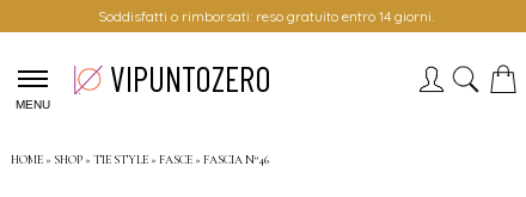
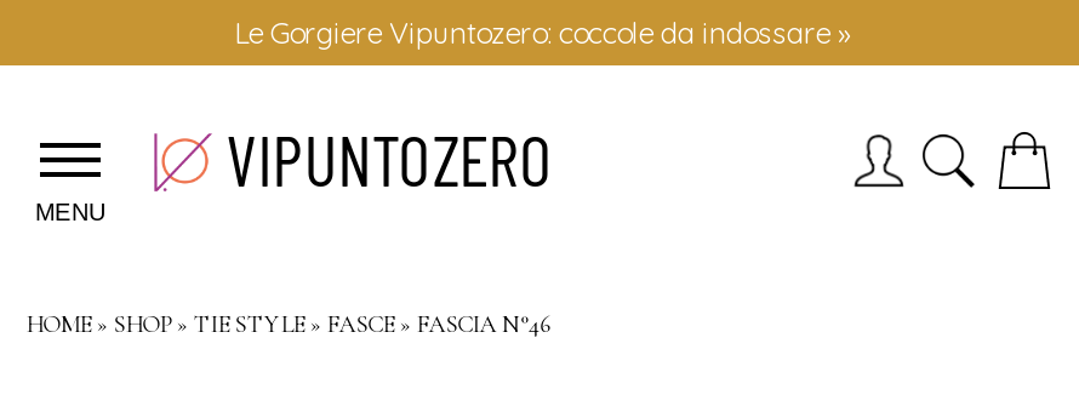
- Soddisfatti o rimborsati: reso gratuito entro 14 giorni.
+ Le Gorgiere Vipuntozero: coccole da indossare »
